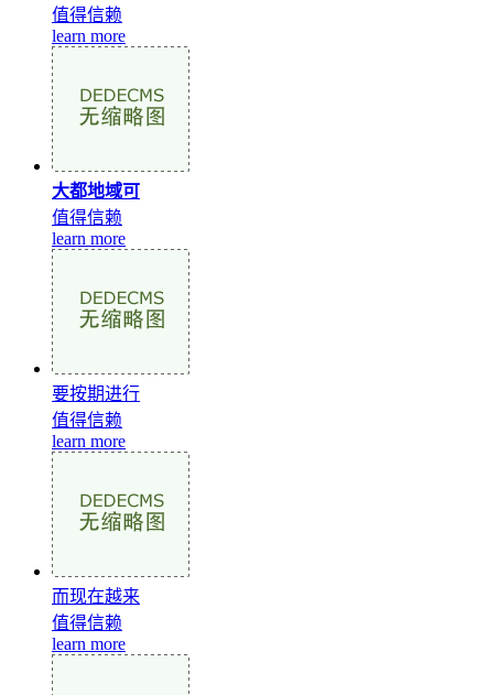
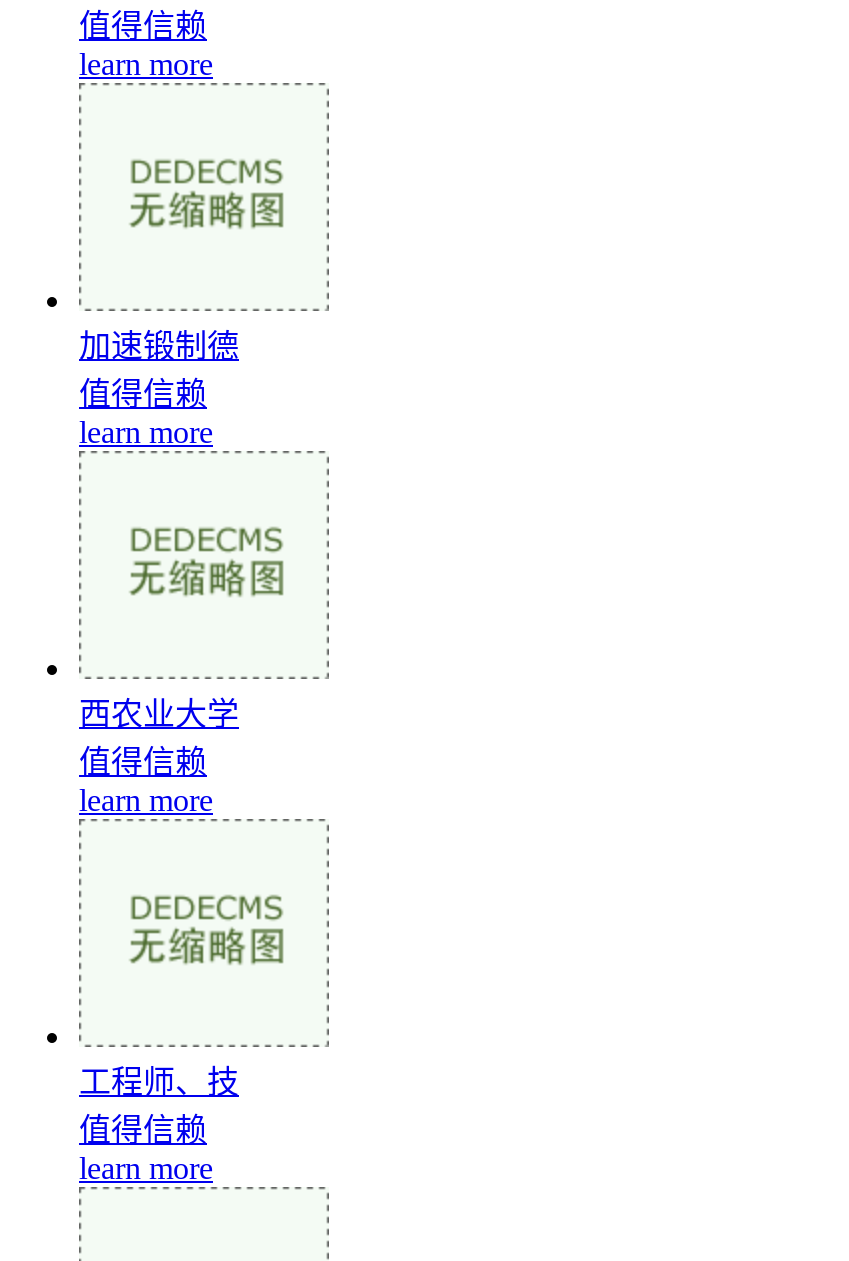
- 大都地域可
+ 加速锻制德

- 要按期进行
+ 西农业大学

- 而现在越来
+ 工程师、技
